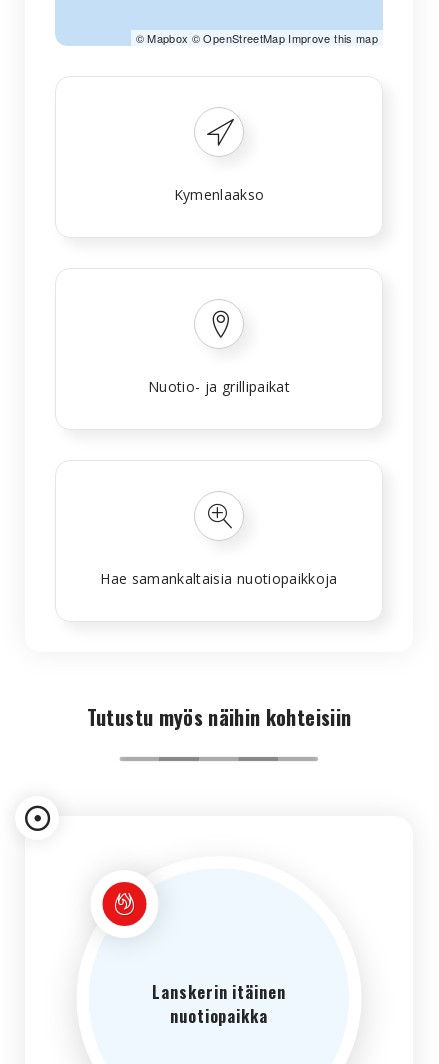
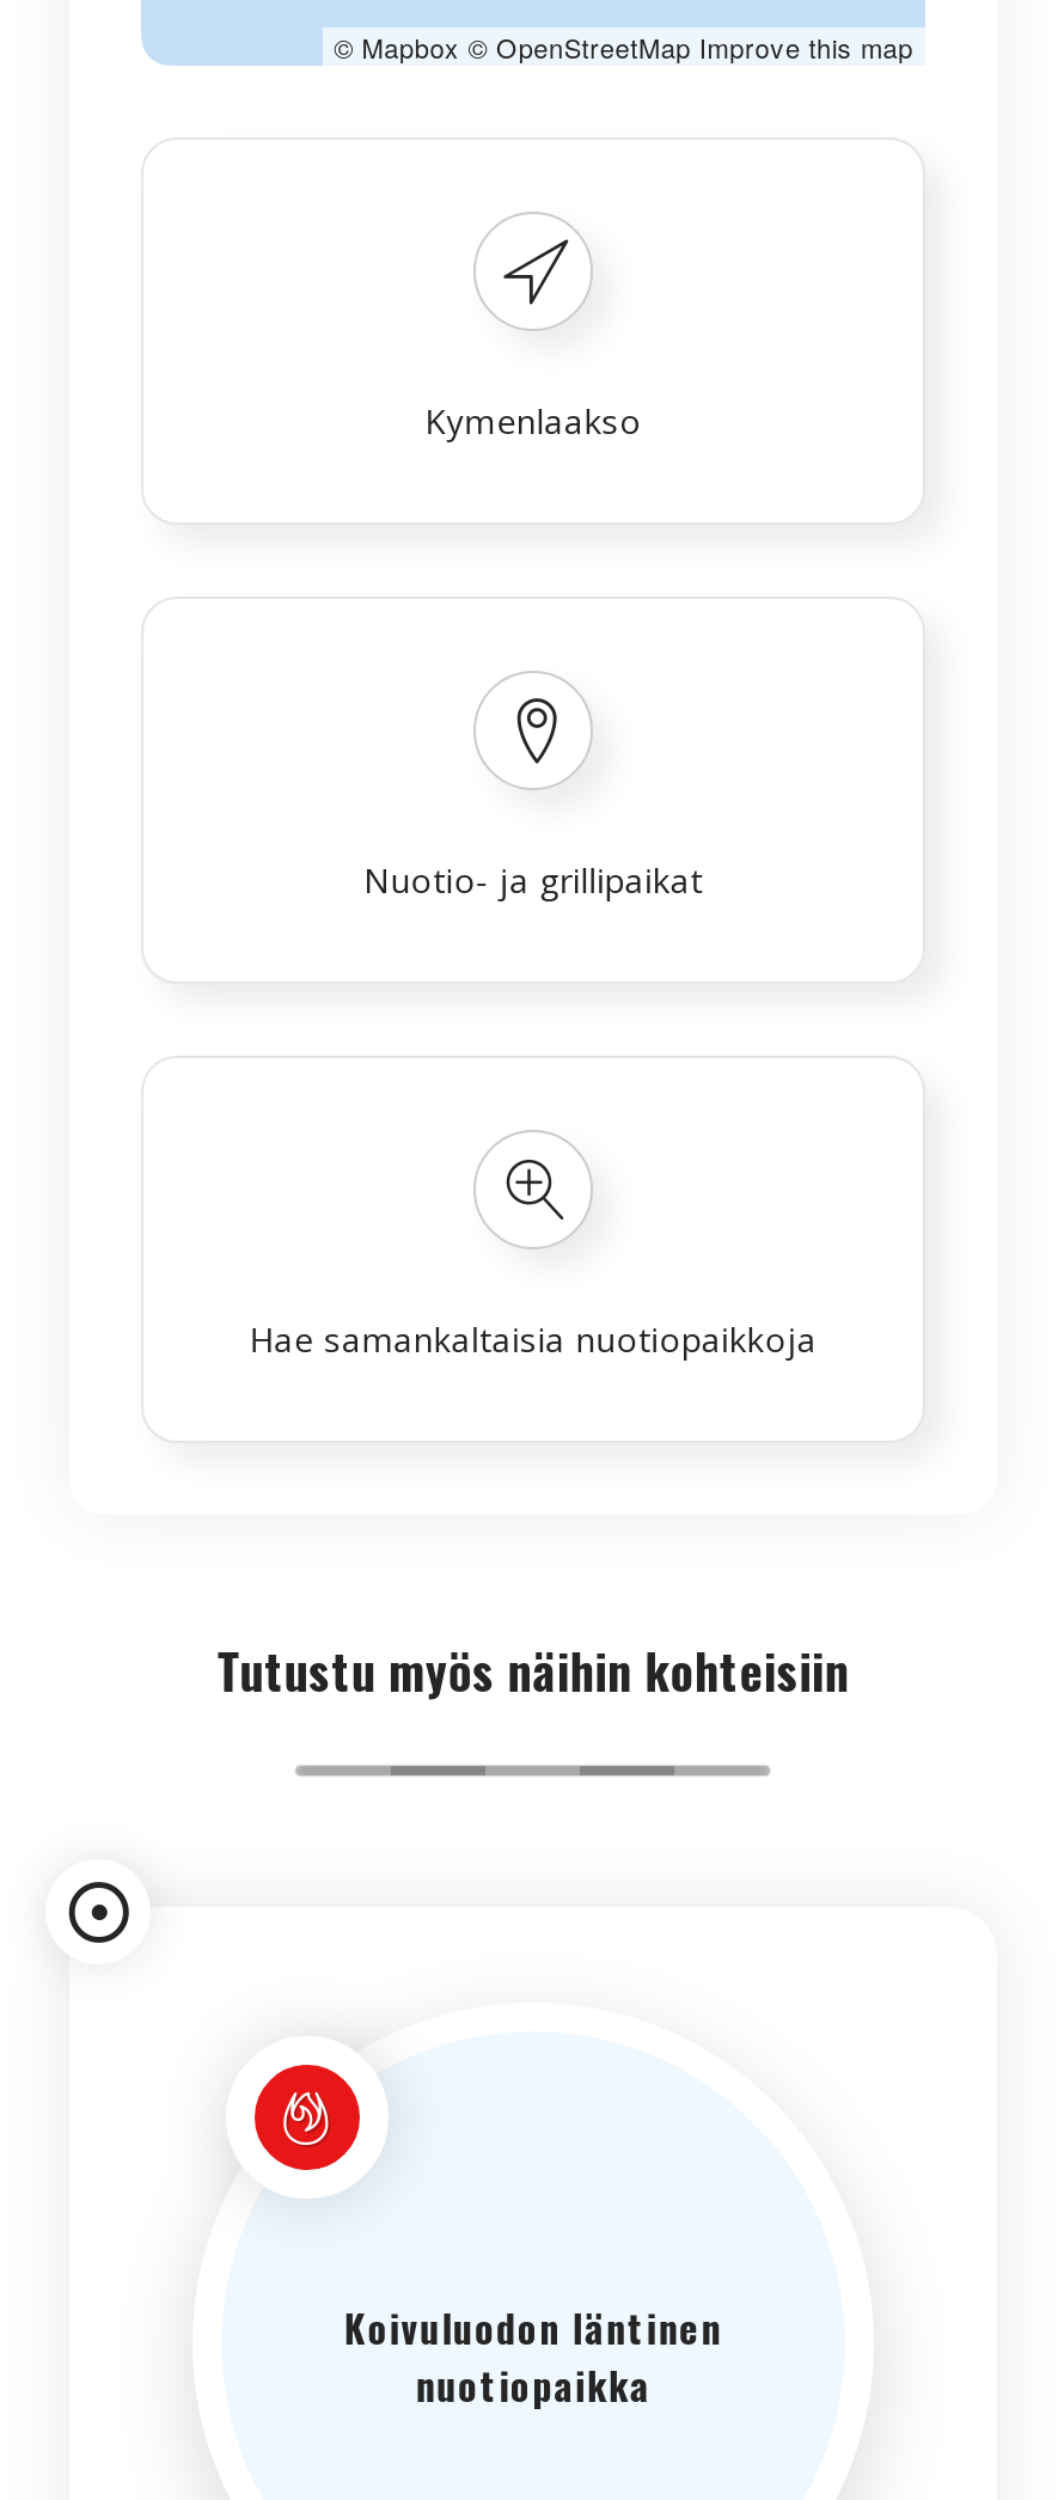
- Lanskerin itäinen
+ Koivuluodon läntinen
